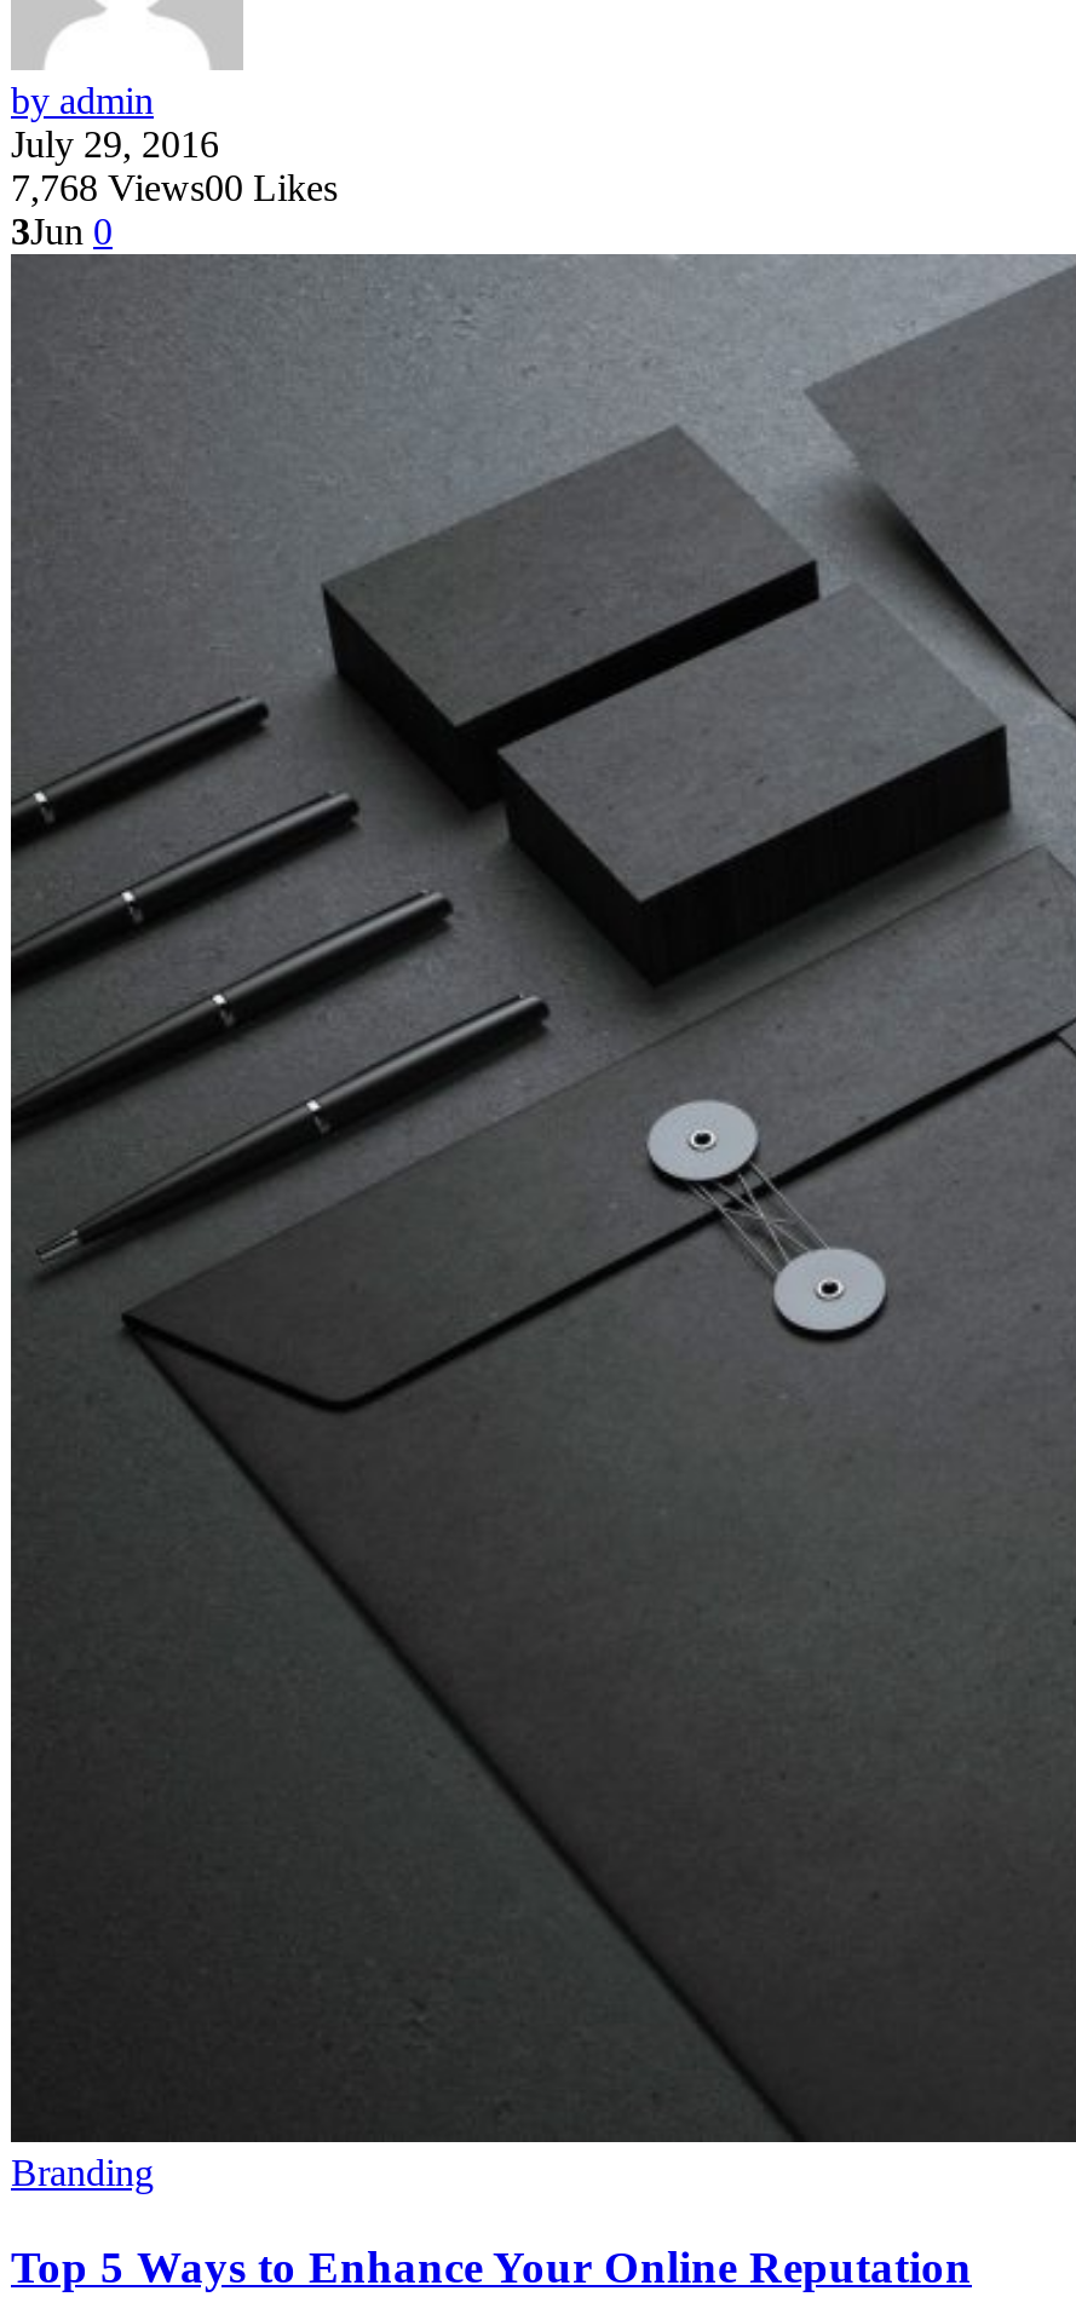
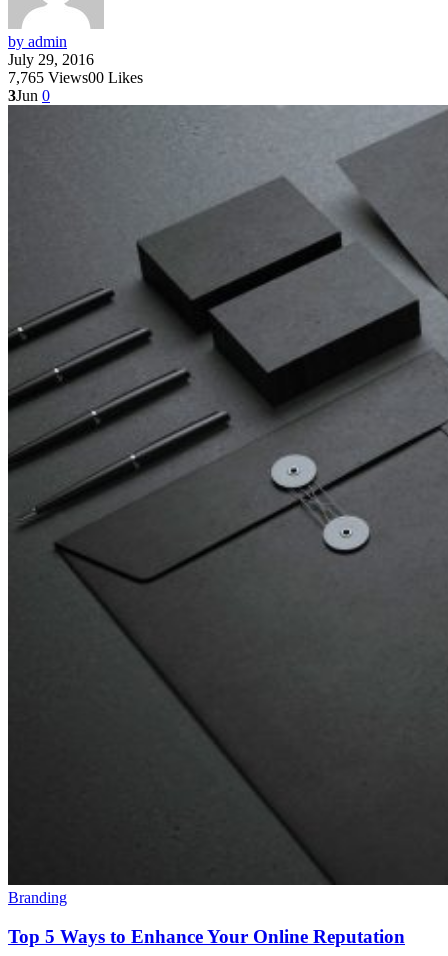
- 7,768 Views00 Likes
+ 7,765 Views00 Likes
